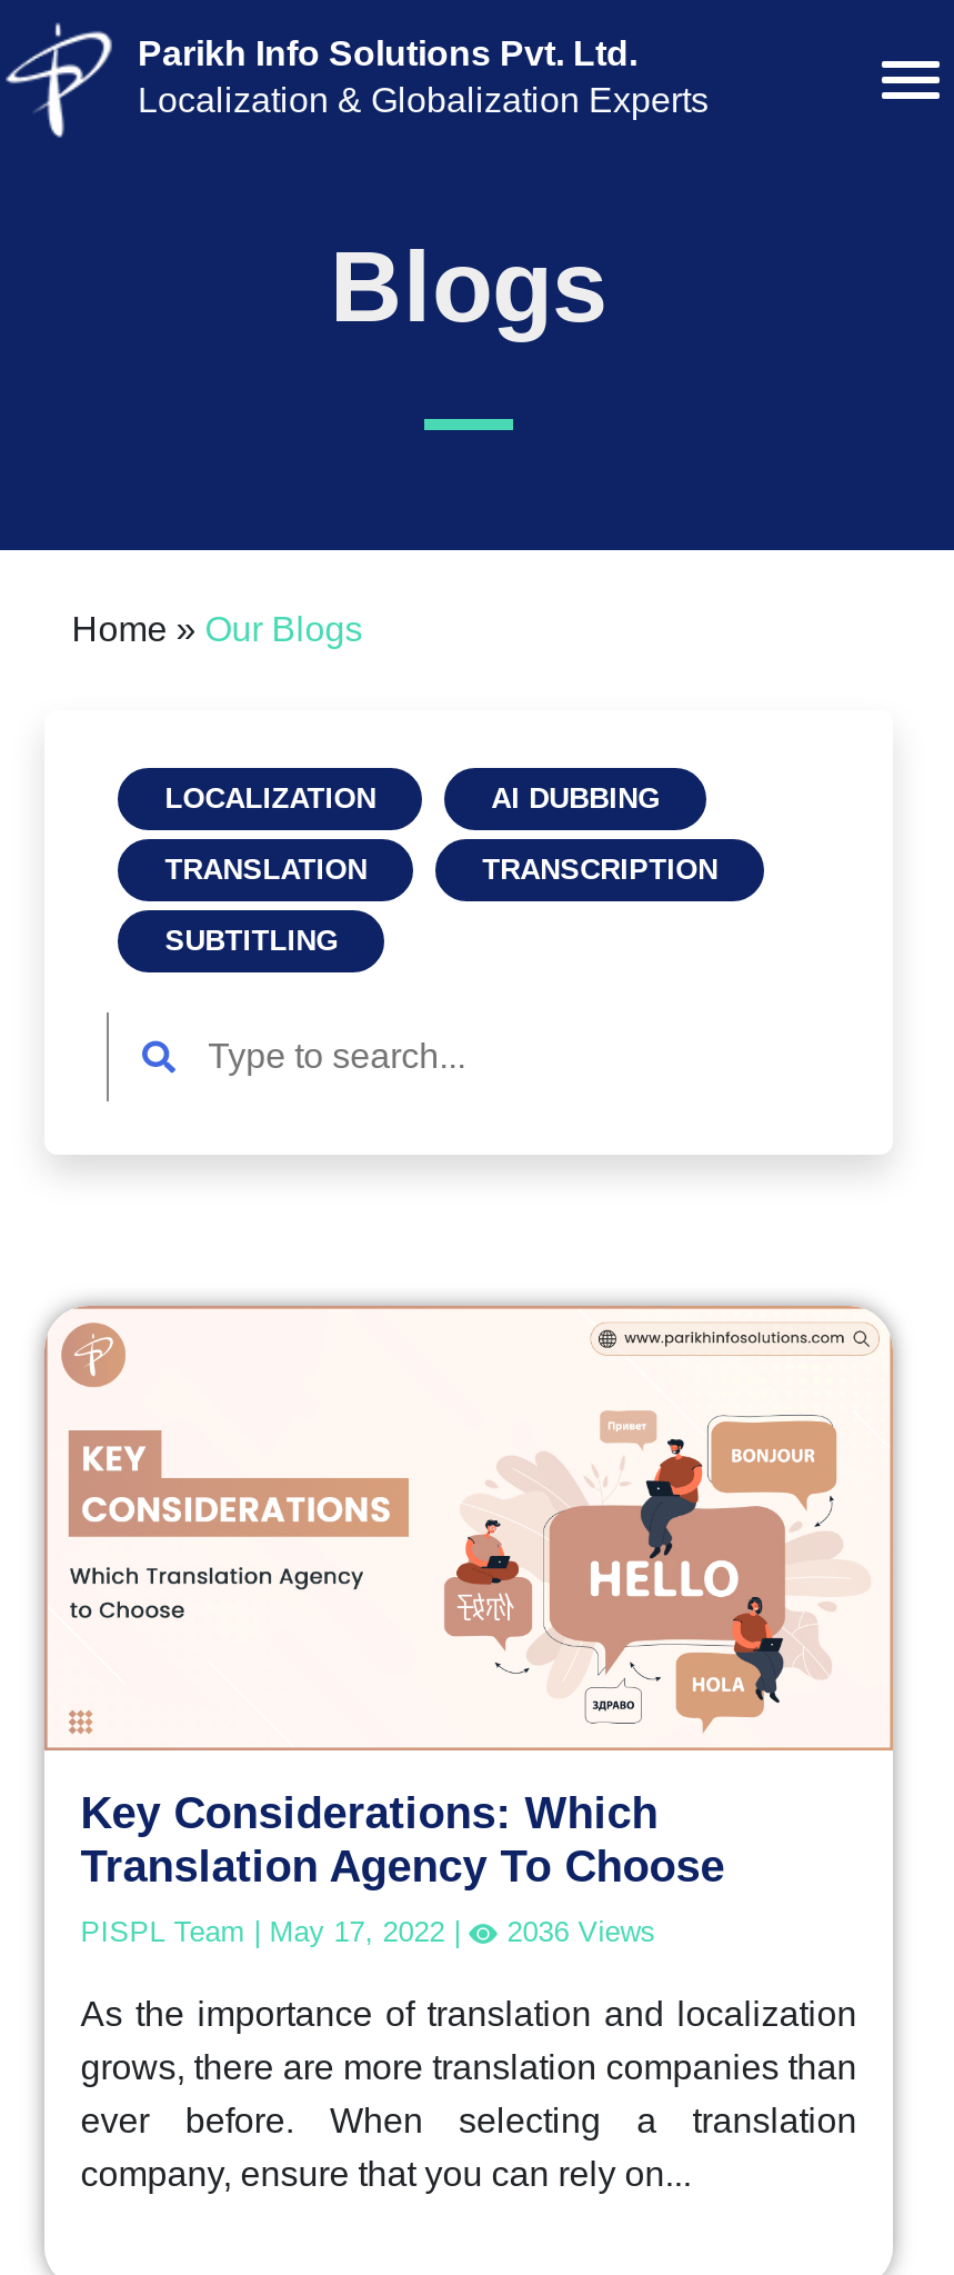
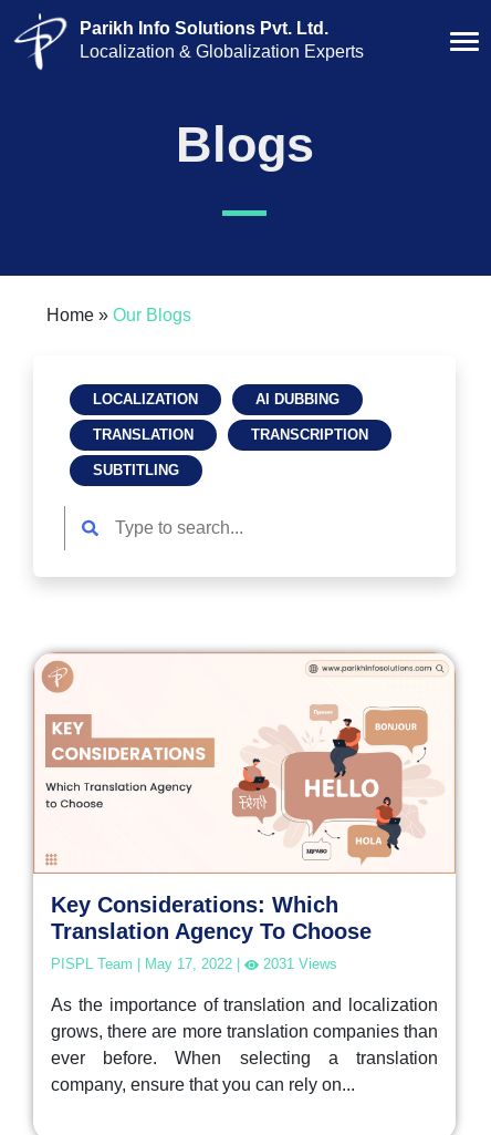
- 2036 Views
+ 2031 Views
